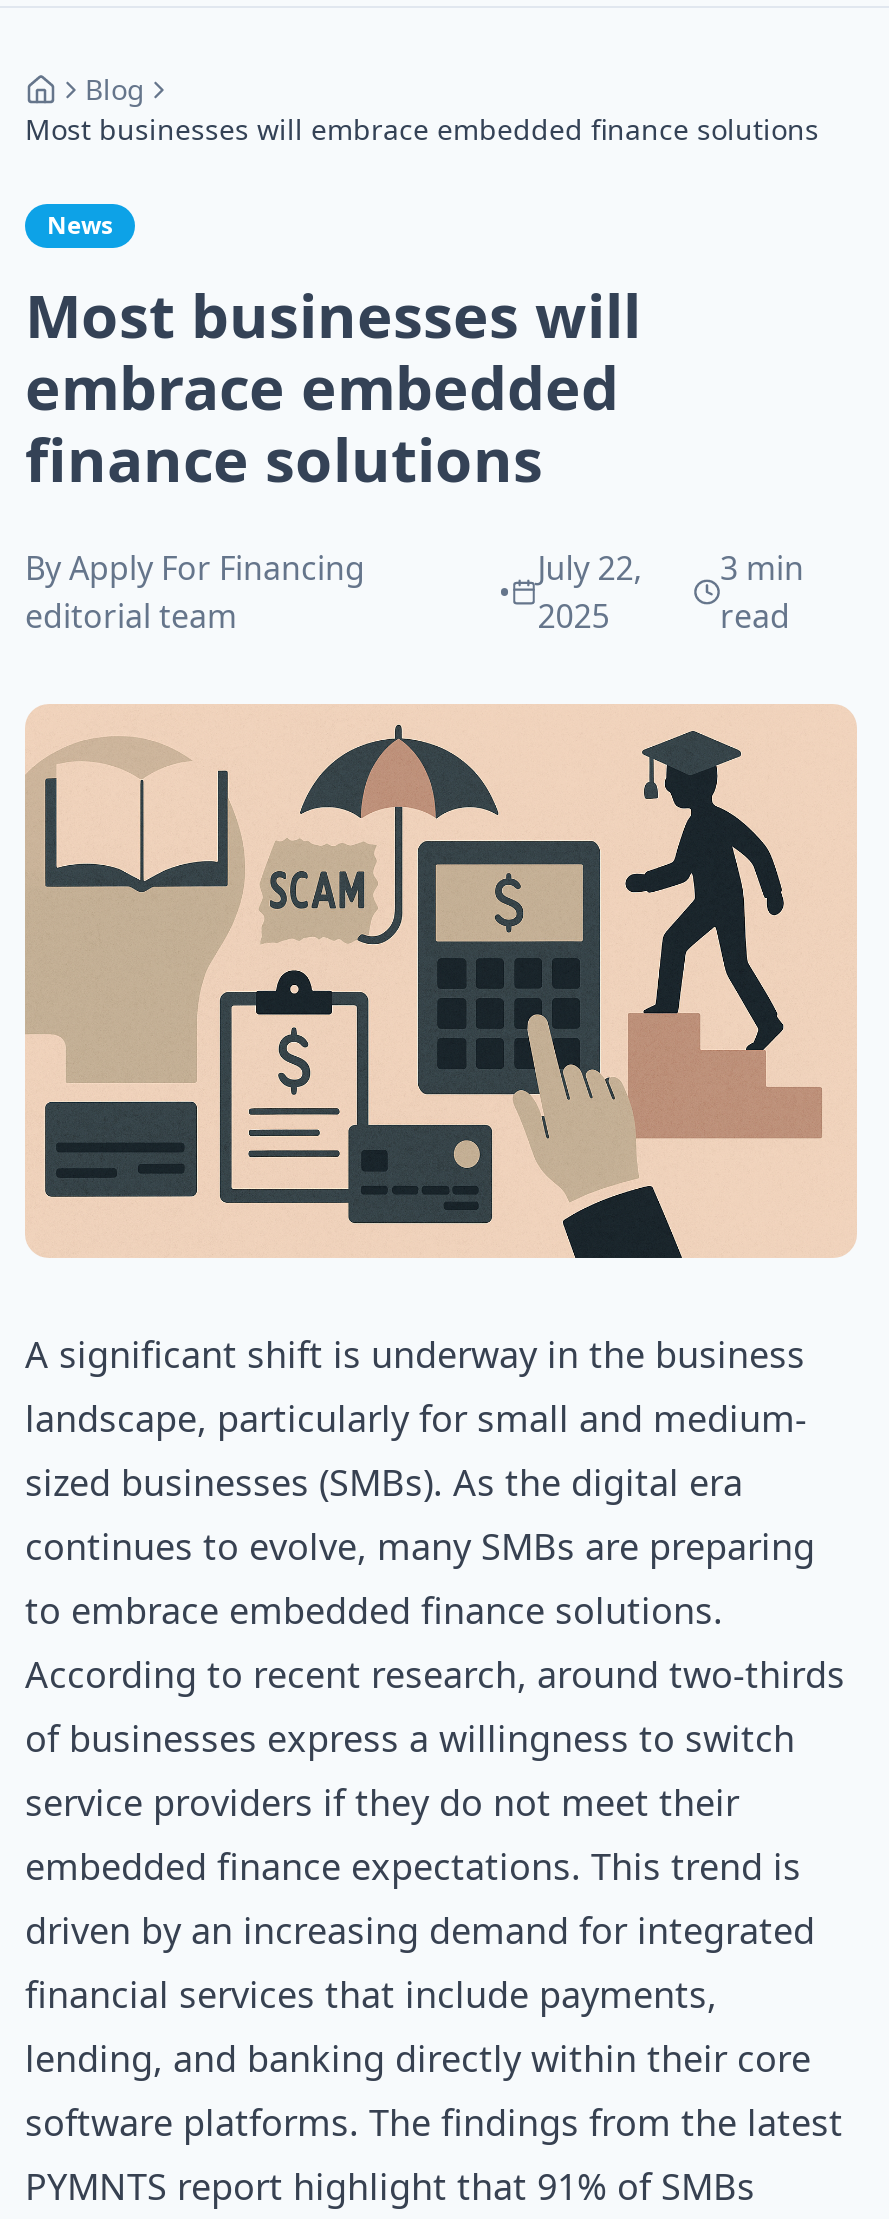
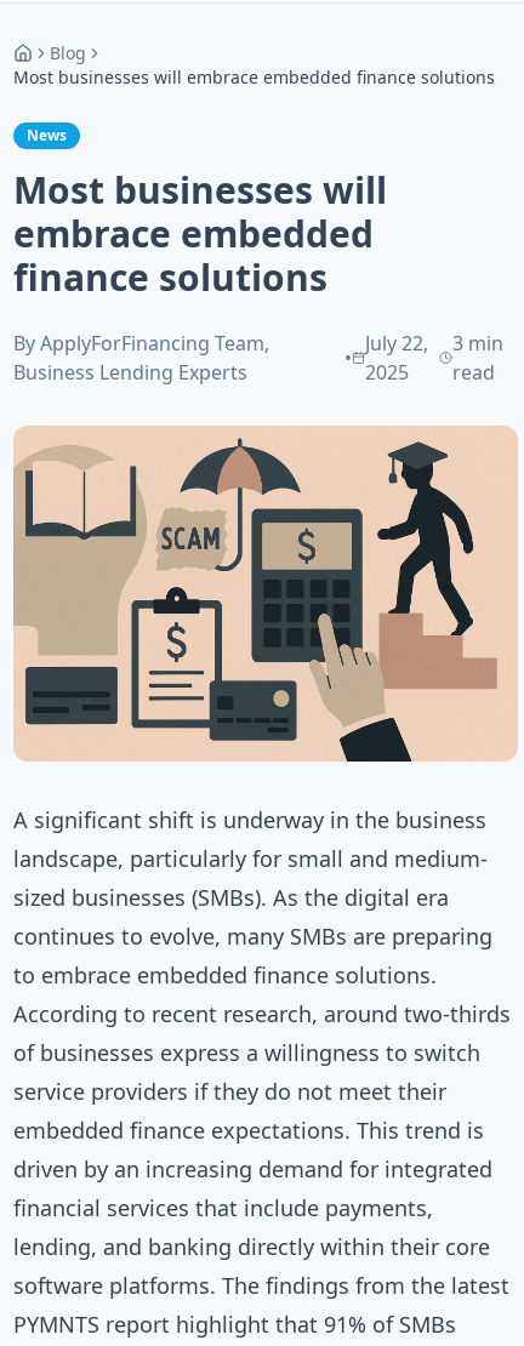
- By Apply For Financing
- editorial team
+ By ApplyForFinancing Team,
+ Business Lending Experts
